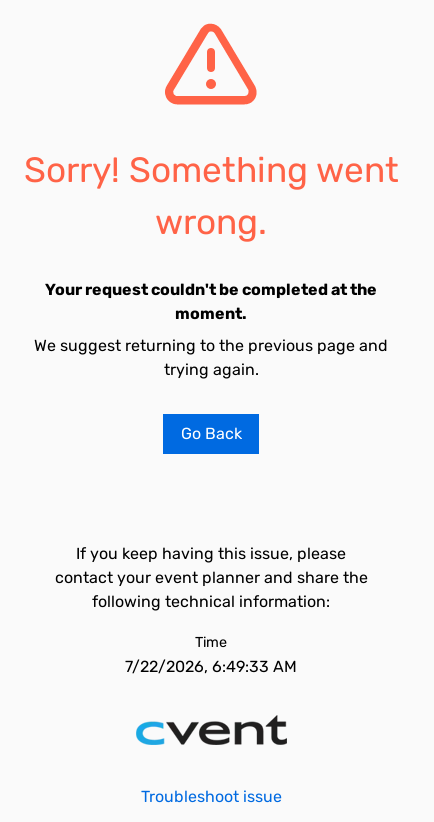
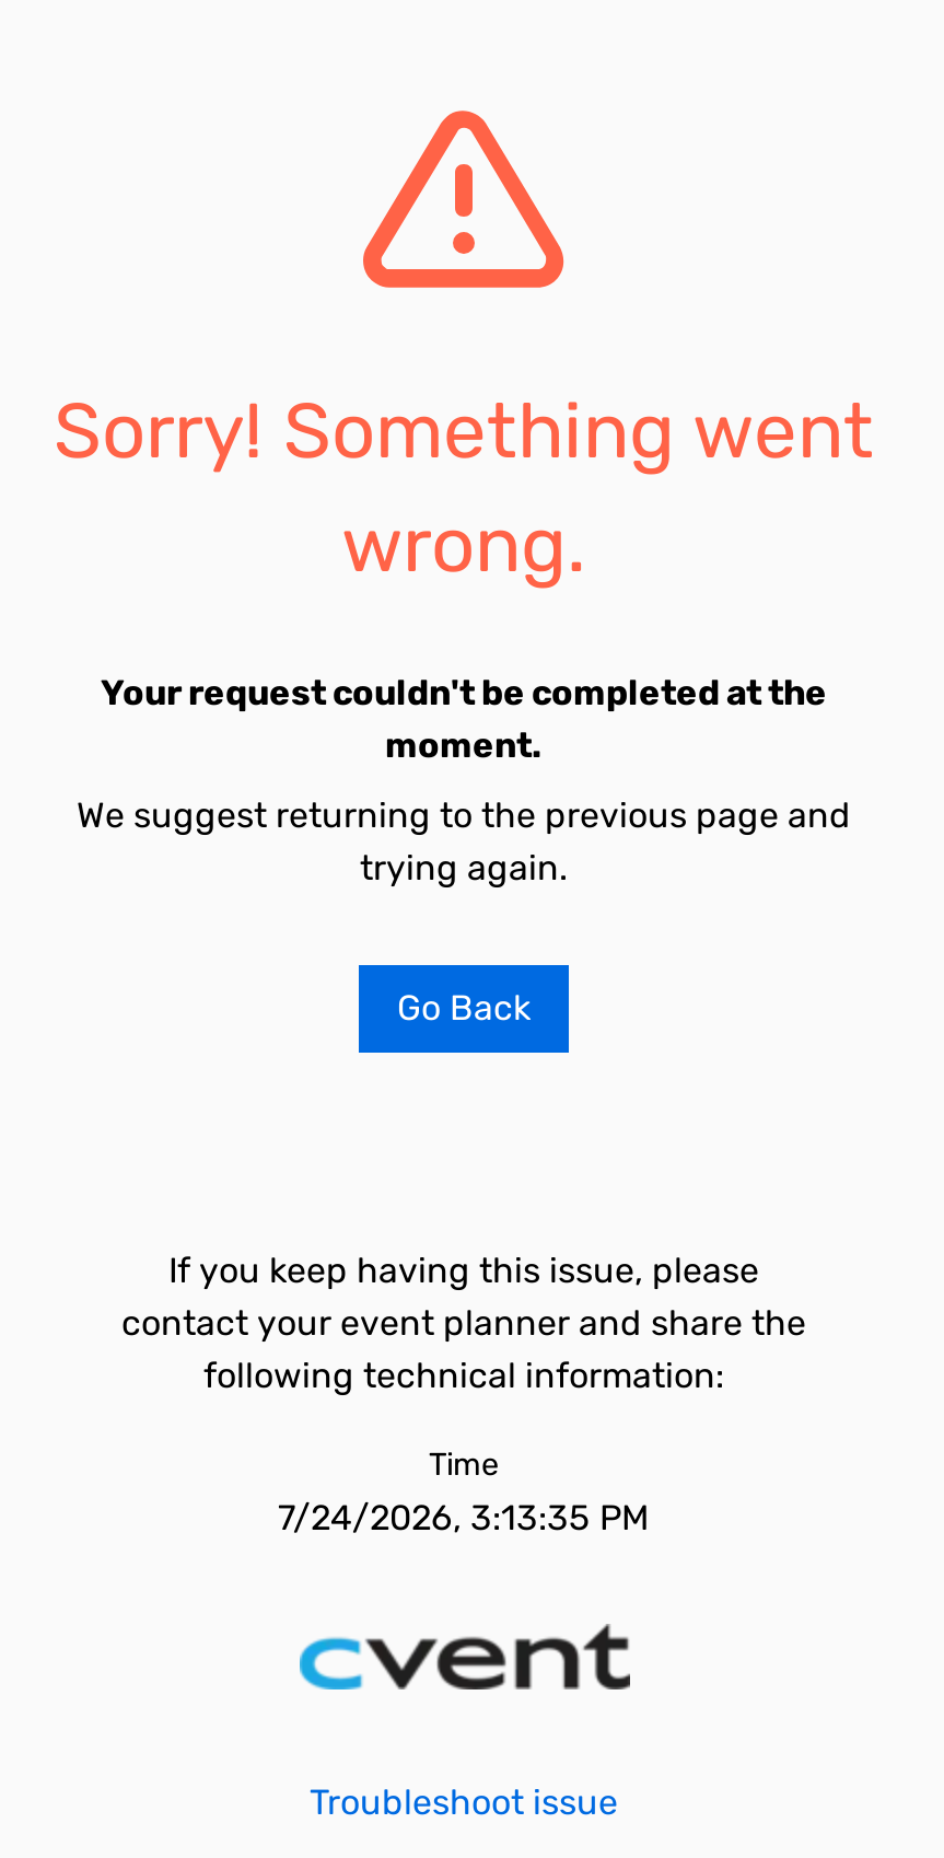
- 7/22/2026, 6:49:33 AM
+ 7/24/2026, 3:13:35 PM
